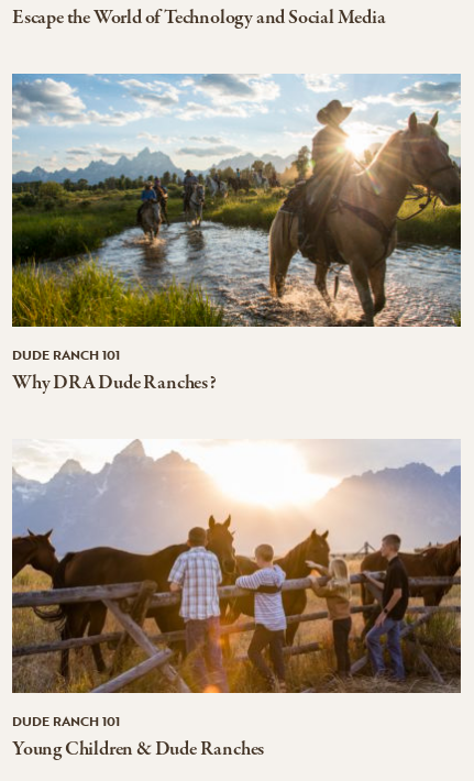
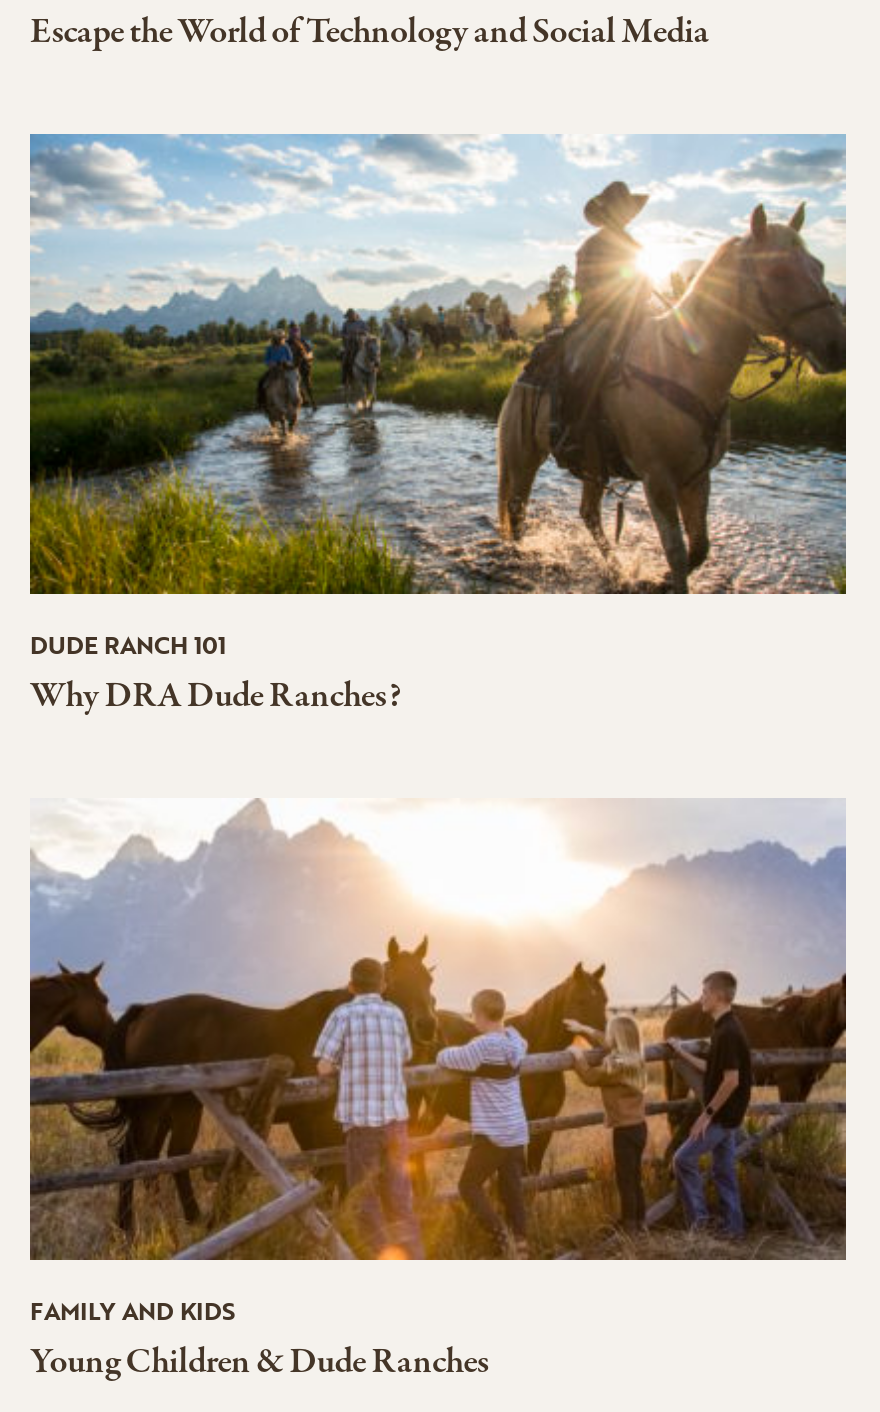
- DUDE RANCH 101
+ FAMILY AND KIDS
